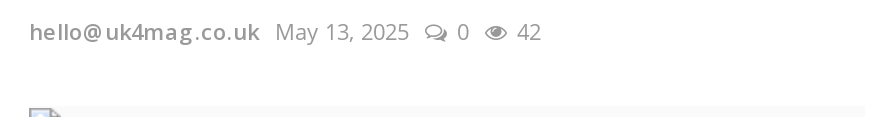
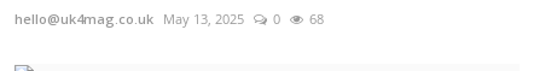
- hello@uk4mag.co.uk May 13, 2025 0 42
+ hello@uk4mag.co.uk May 13, 2025 0 68
